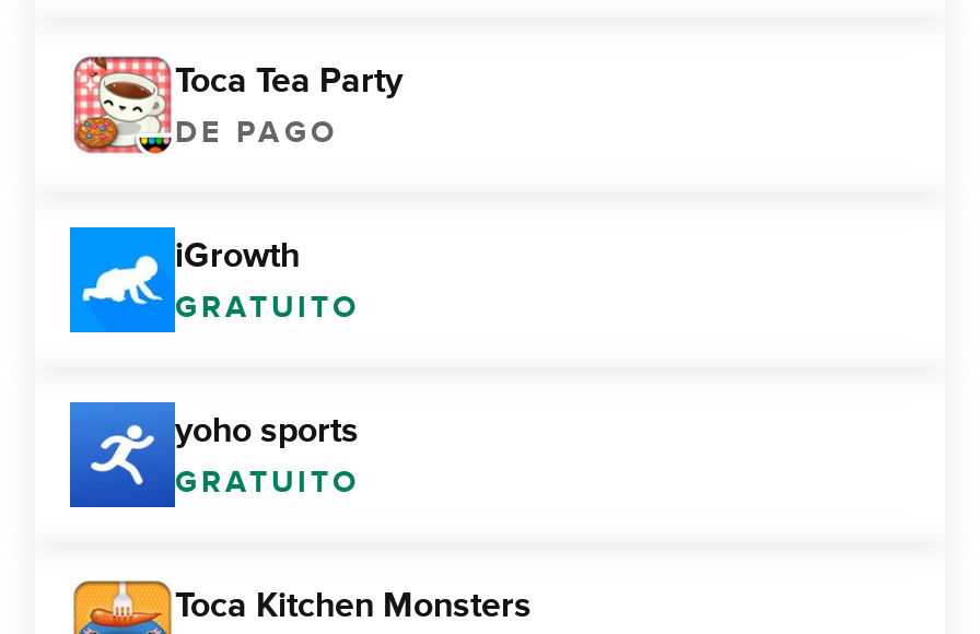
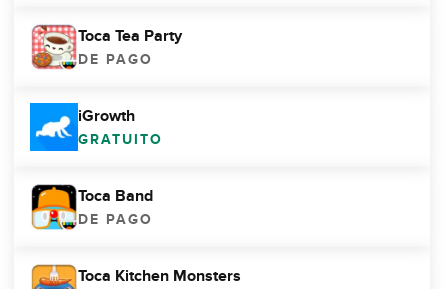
- [image]
- yoho sports
- GRATUITO
+ [image]
+ Toca Band
+ DE PAGO
